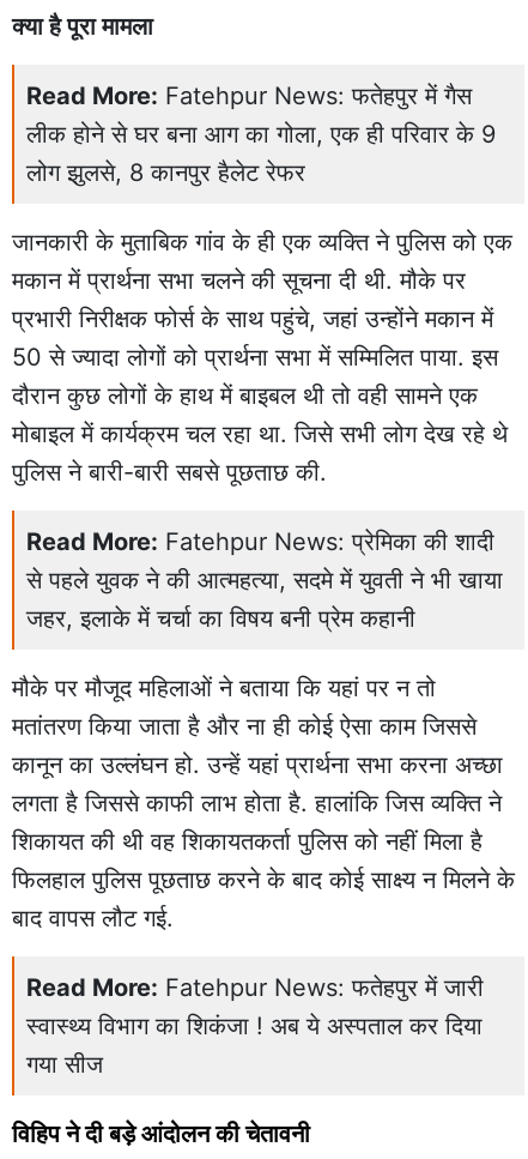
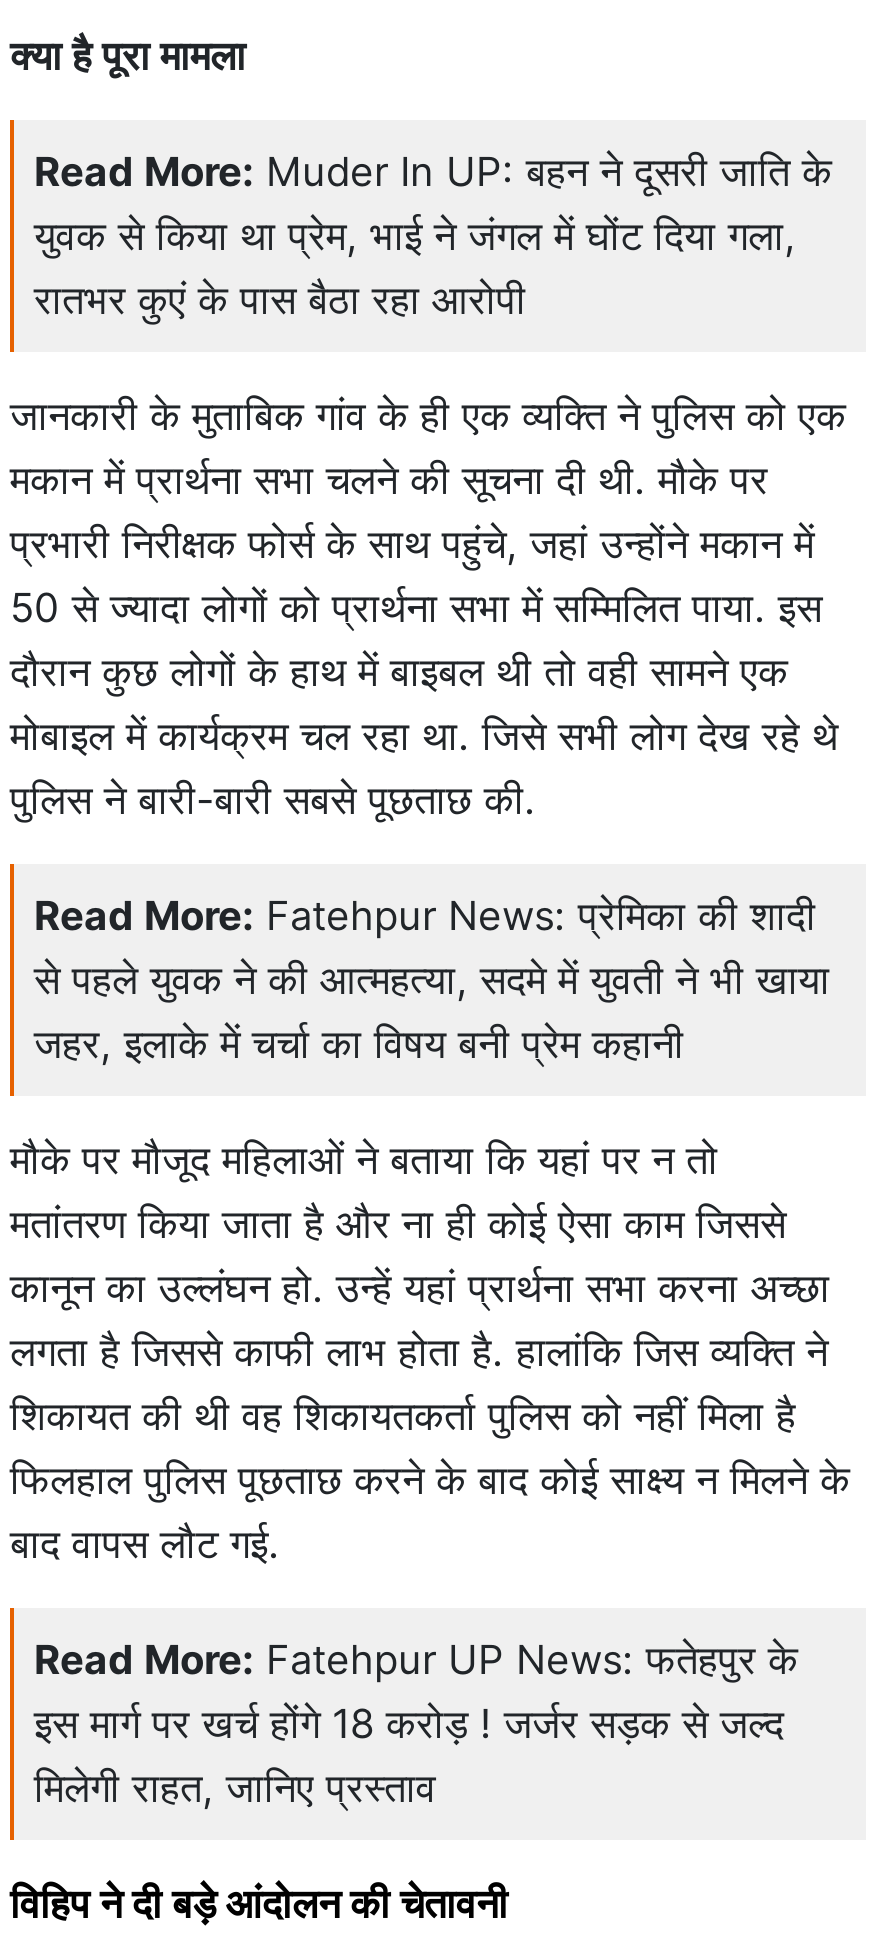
- Read More: Fatehpur News: फतेहपुर में गैस
- लीक होने से घर बना आग का गोला, एक ही परिवार के 9
- लोग झुलसे, 8 कानपुर हैलेट रेफर
+ Read More: Muder In UP: बहन ने दूसरी जाति के
+ युवक से किया था प्रेम, भाई ने जंगल में घोंट दिया गला,
+ रातभर कुएं के पास बैठा रहा आरोपी

- Read More: Fatehpur News: फतेहपुर में जारी
- स्वास्थ्य विभाग का शिकंजा ! अब ये अस्पताल कर दिया
- गया सीज
+ Read More: Fatehpur UP News: फतेहपुर के
+ इस मार्ग पर खर्च होंगे 18 करोड़ ! जर्जर सड़क से जल्द
+ मिलेगी राहत, जानिए प्रस्ताव
